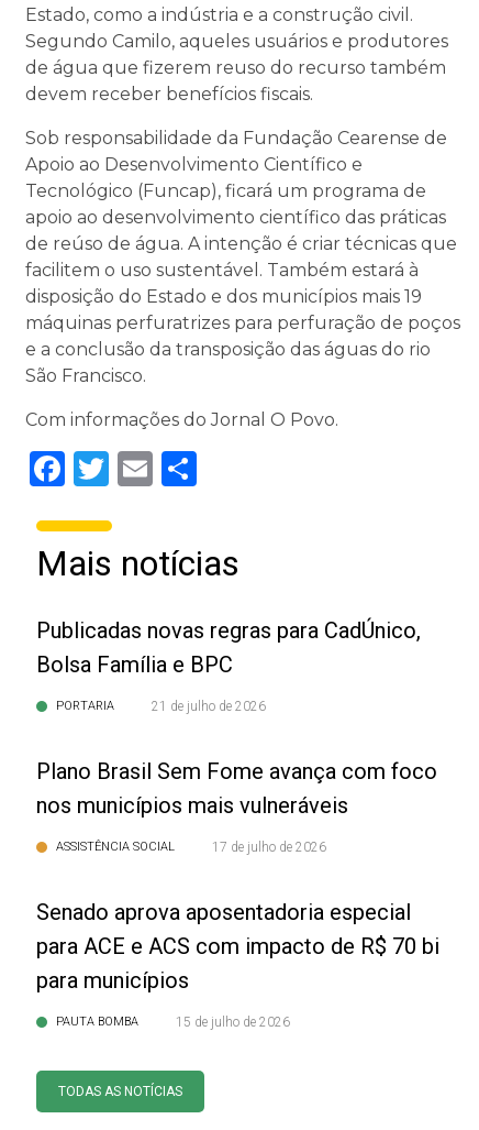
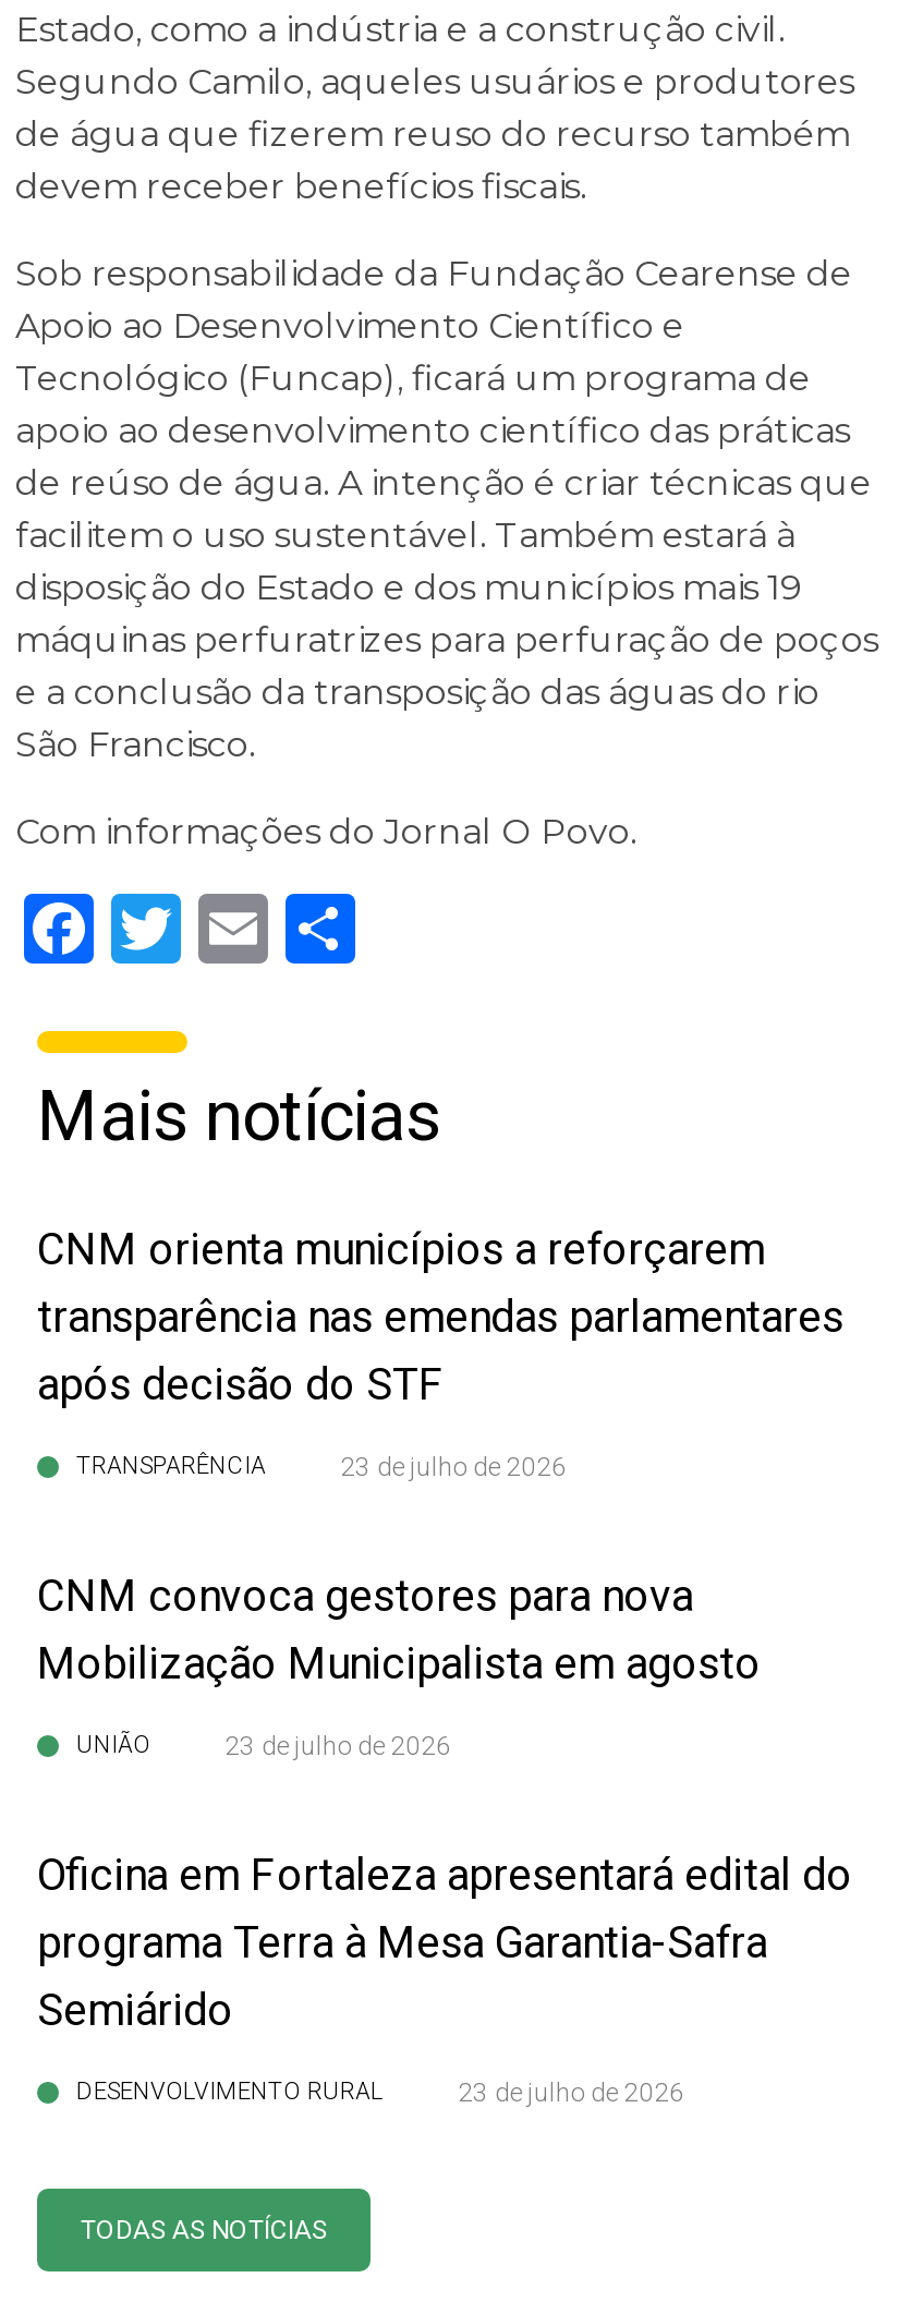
- Publicadas novas regras para CadÚnico,
- Bolsa Família e BPC
+ CNM orienta municípios a reforçarem
+ transparência nas emendas parlamentares
+ após decisão do STF

- PORTARIA
- 21 de julho de 2026
+ TRANSPARÊNCIA
+ 23 de julho de 2026

- Plano Brasil Sem Fome avança com foco
- nos municípios mais vulneráveis
+ CNM convoca gestores para nova
+ Mobilização Municipalista em agosto

- ASSISTÊNCIA SOCIAL
- 17 de julho de 2026
+ UNIÃO
+ 23 de julho de 2026

- Senado aprova aposentadoria especial
- para ACE e ACS com impacto de R$ 70 bi
- para municípios
+ Oficina em Fortaleza apresentará edital do
+ programa Terra à Mesa Garantia-Safra
+ Semiárido

- PAUTA BOMBA
- 15 de julho de 2026
+ DESENVOLVIMENTO RURAL
+ 23 de julho de 2026
